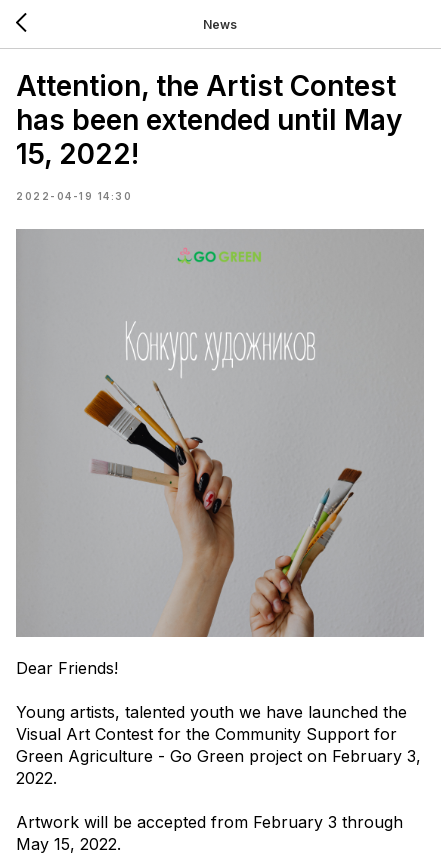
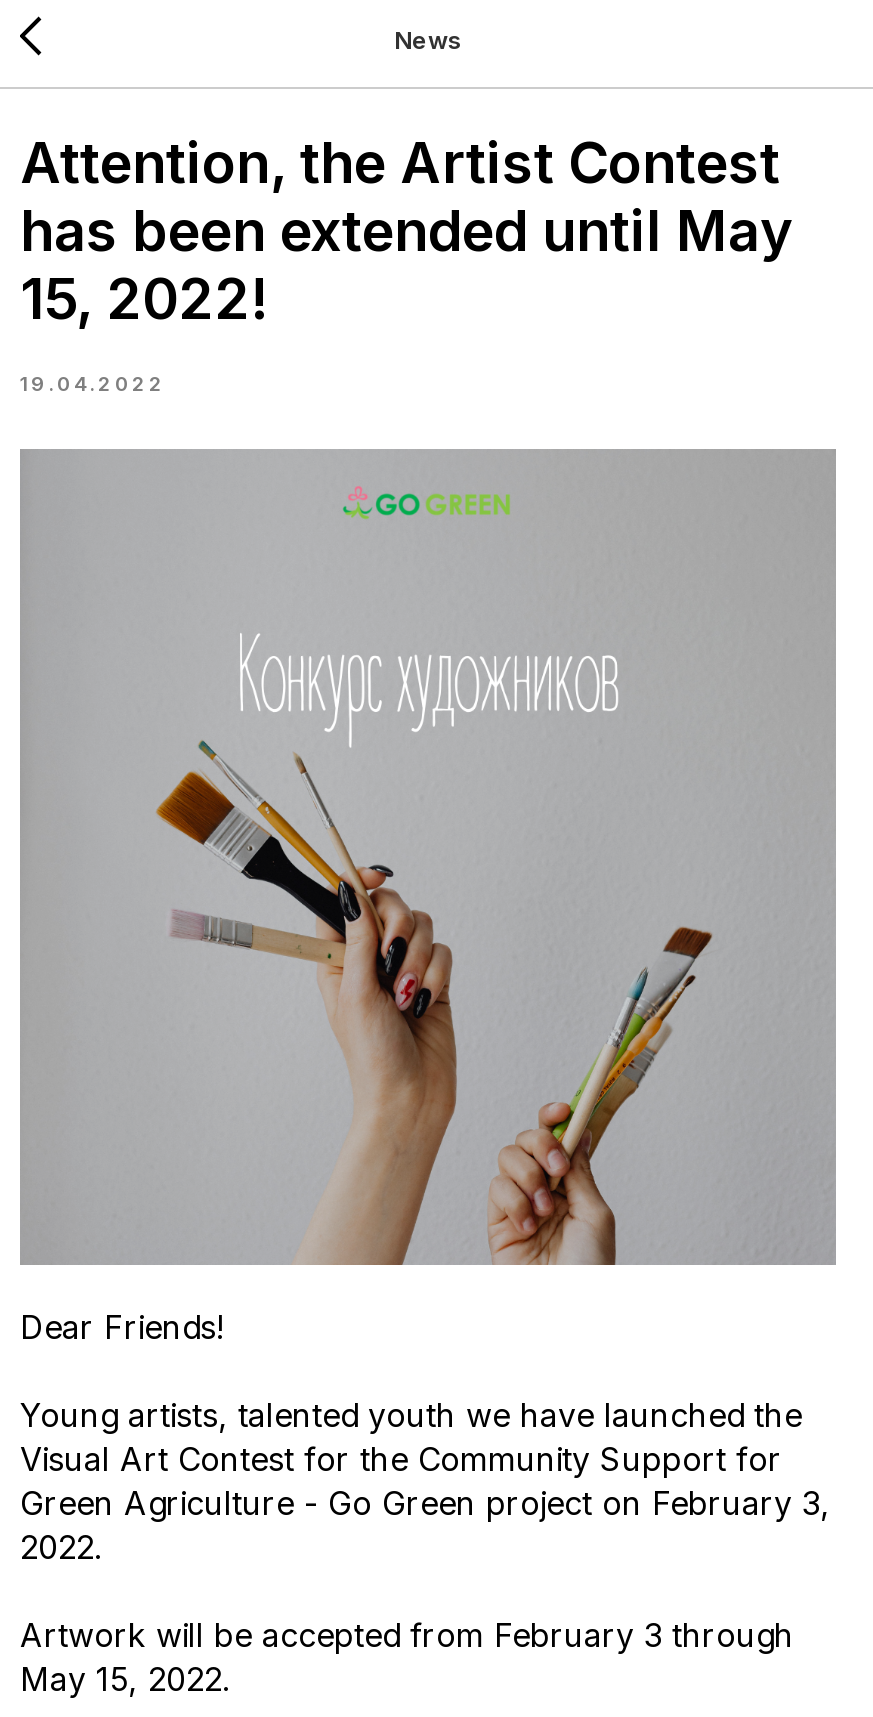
- 2022-04-19 14:30
+ 19.04.2022
